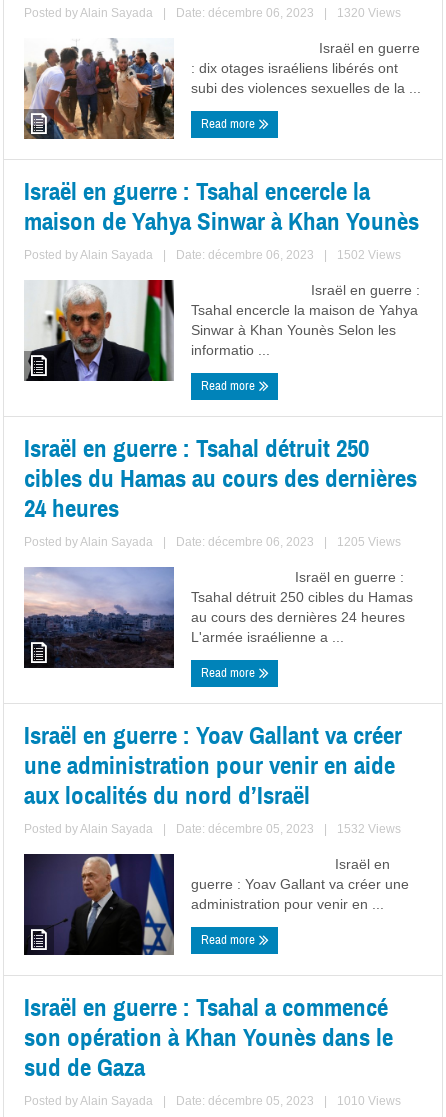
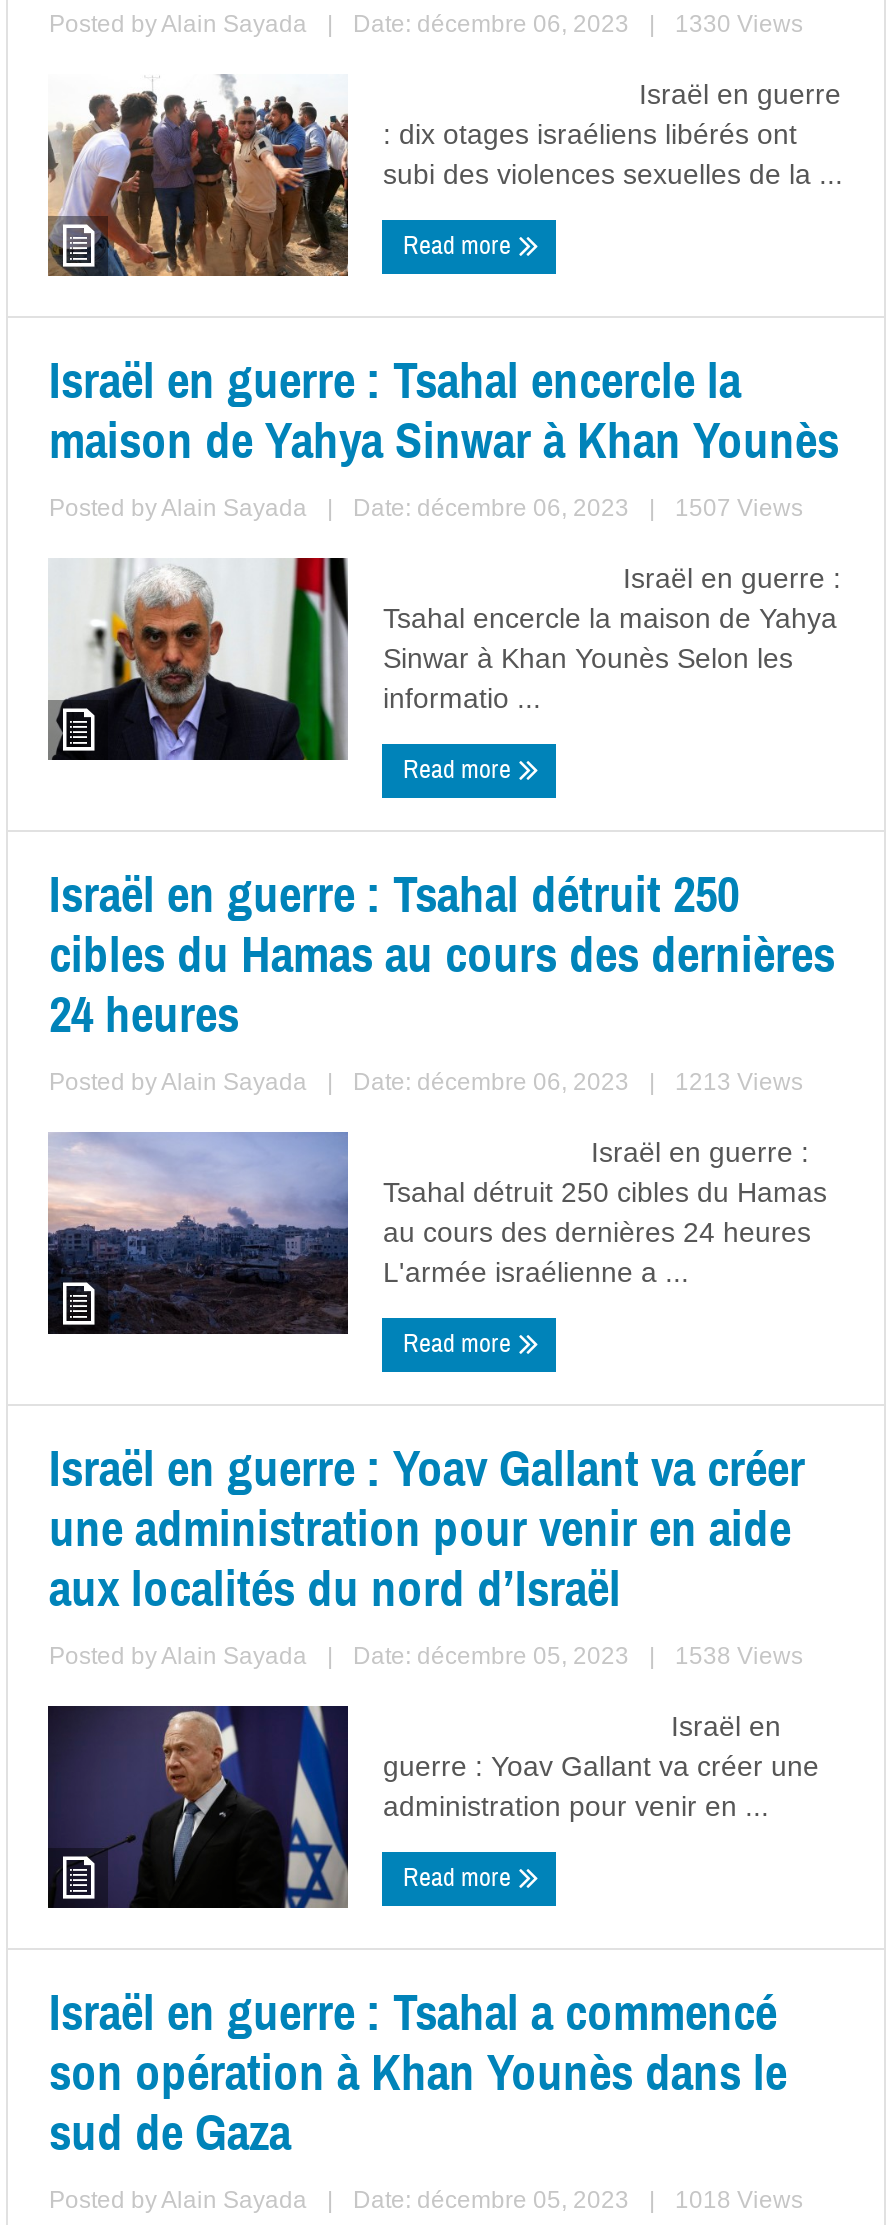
- 1320 Views
+ 1330 Views

- 1502 Views
+ 1507 Views

- 1205 Views
+ 1213 Views

- 1532 Views
+ 1538 Views

- 1010 Views
+ 1018 Views
